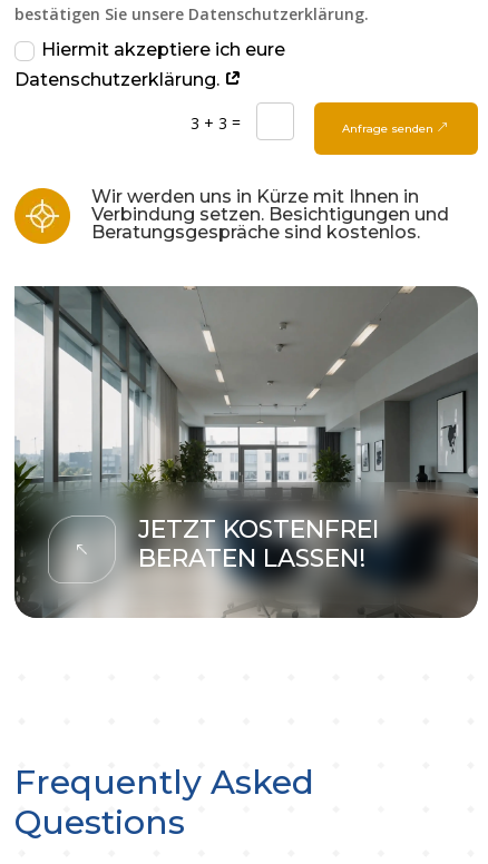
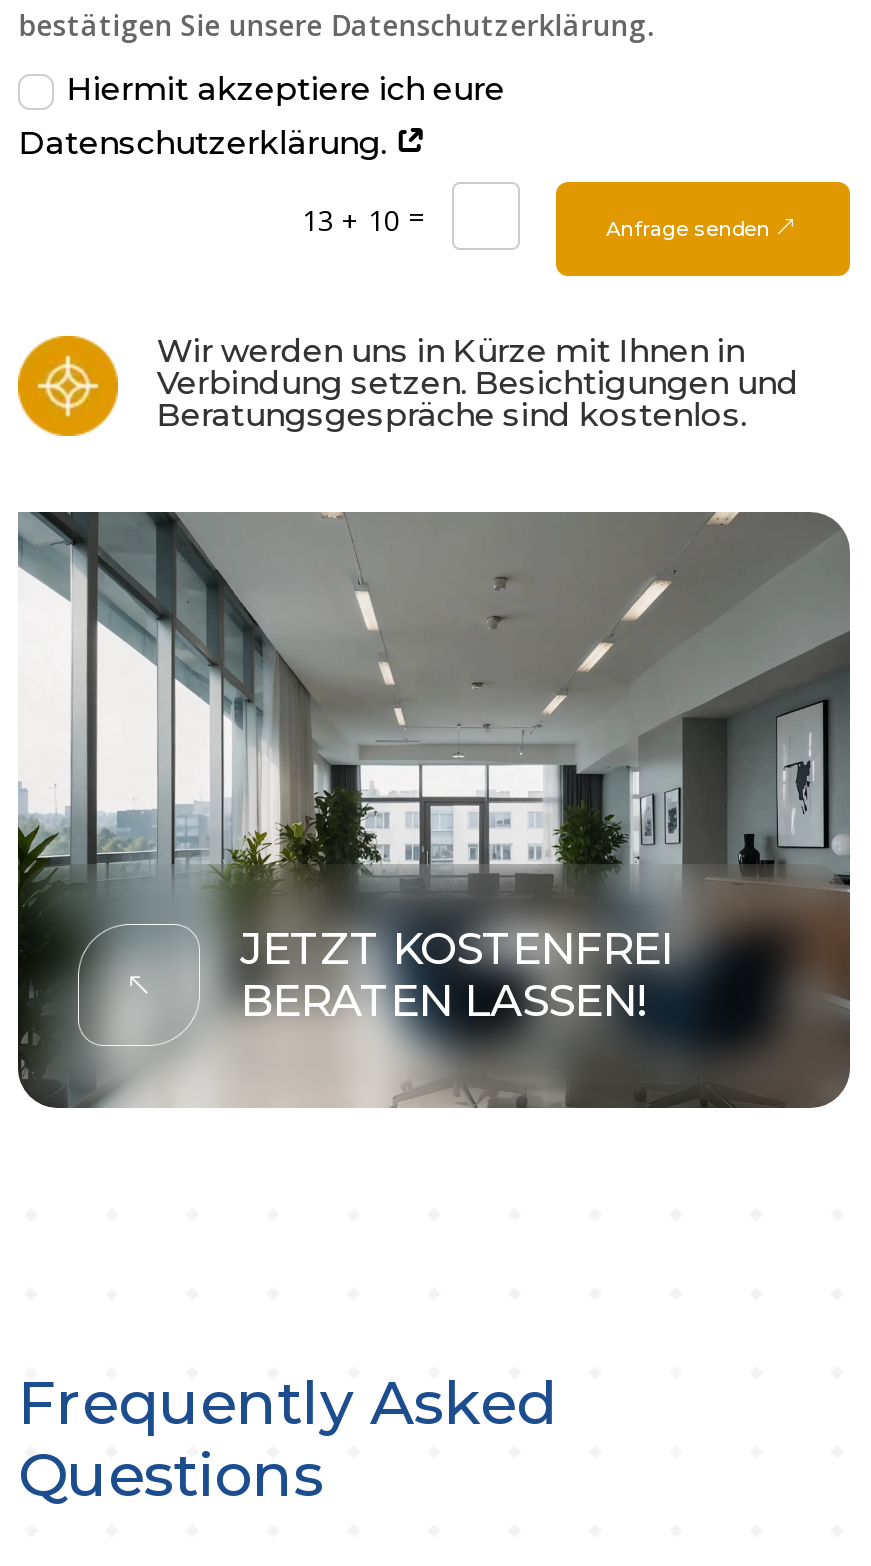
- 3 + 3 =
+ 13 + 10 =
